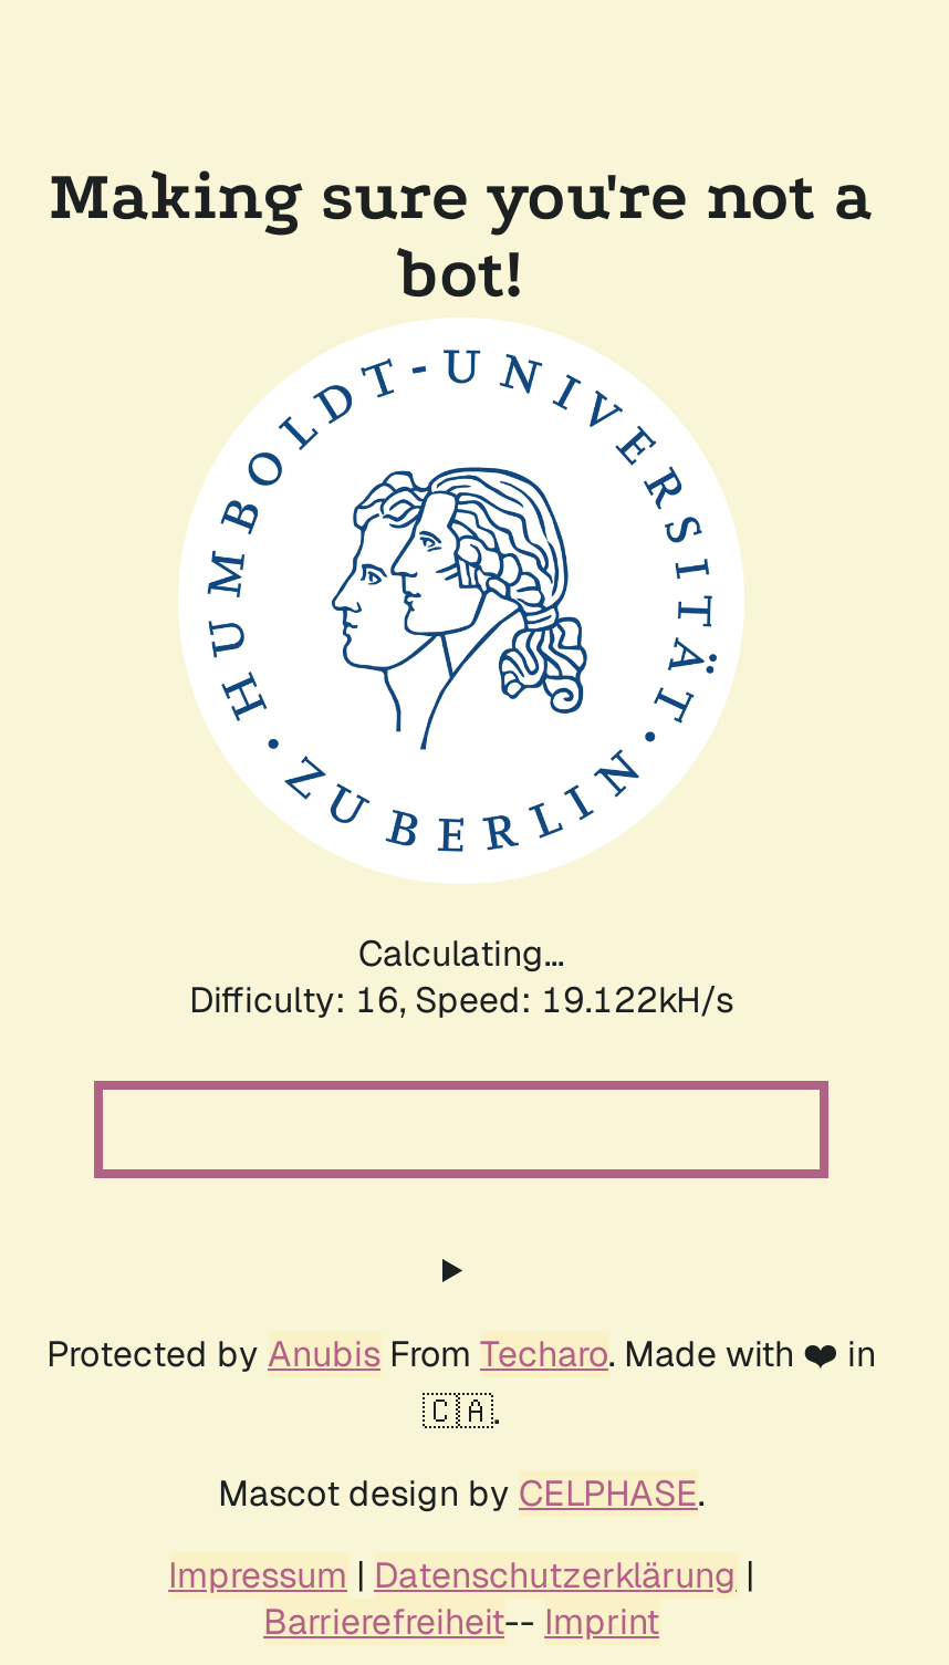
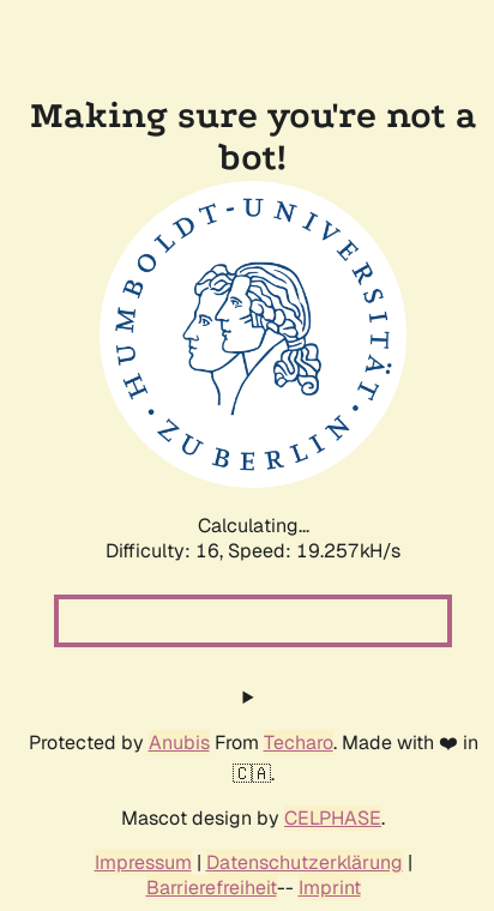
- Difficulty: 16, Speed: 19.122kH/s
+ Difficulty: 16, Speed: 19.257kH/s
